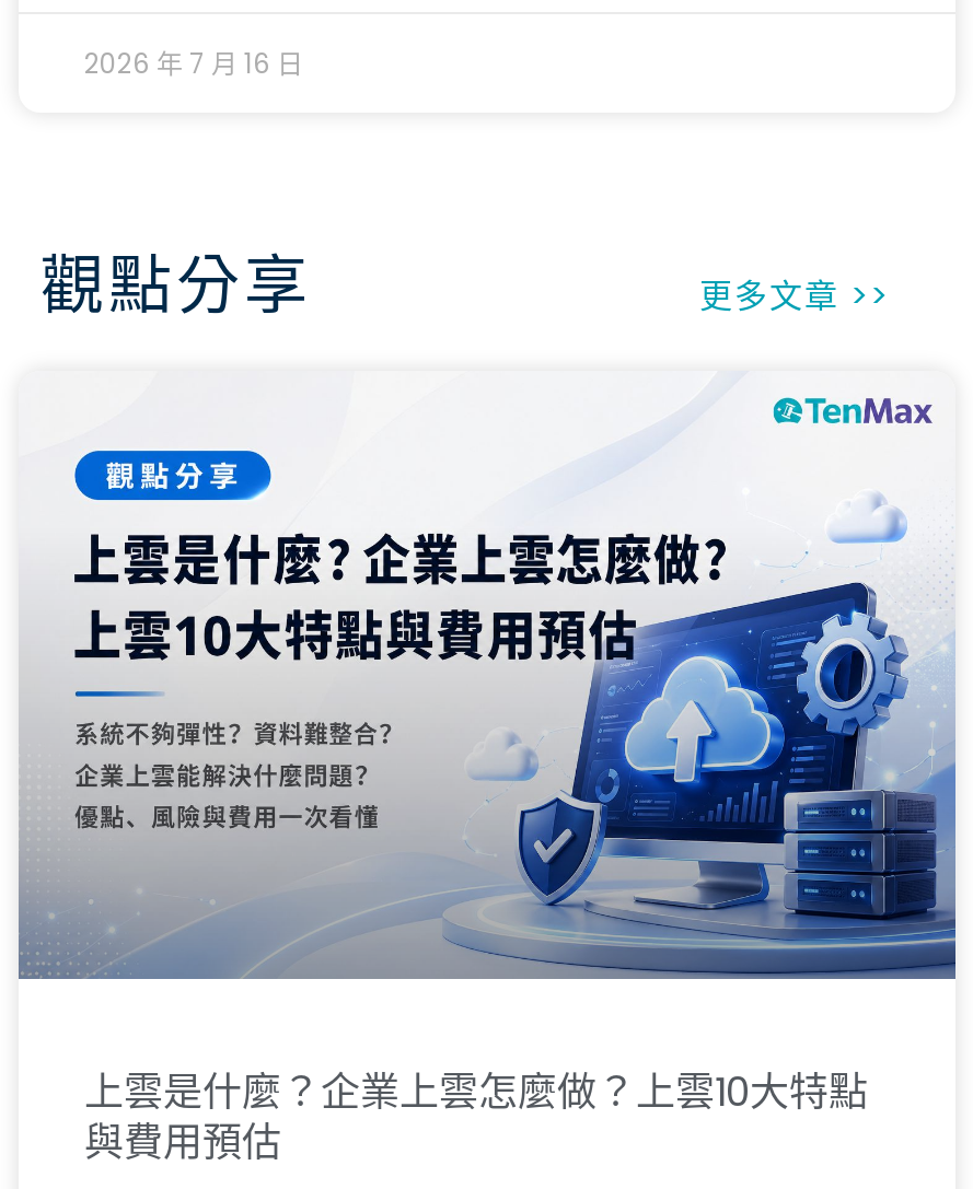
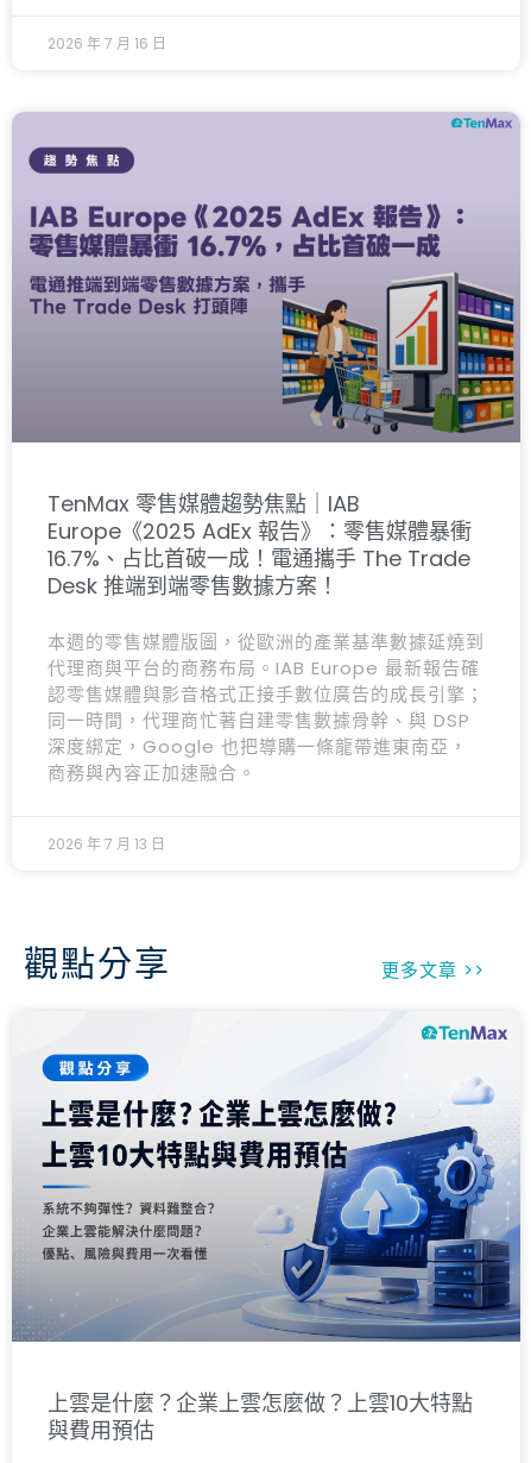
+ [image]
+ TenMax 零售媒體趨勢焦點｜IAB
+ Europe《2025 AdEx 報告》：零售媒體暴衝
+ 16.7%、占比首破一成！電通攜手 The Trade
+ Desk 推端到端零售數據方案！
+ 本週的零售媒體版圖，從歐洲的產業基準數據延燒到
+ 代理商與平台的商務布局。IAB Europe 最新報告確
+ 認零售媒體與影音格式正接手數位廣告的成長引擎；
+ 同一時間，代理商忙著自建零售數據骨幹、與 DSP
+ 深度綁定，Google 也把導購一條龍帶進東南亞，
+ 商務與內容正加速融合。
+ 2026 年 7 月 13 日
